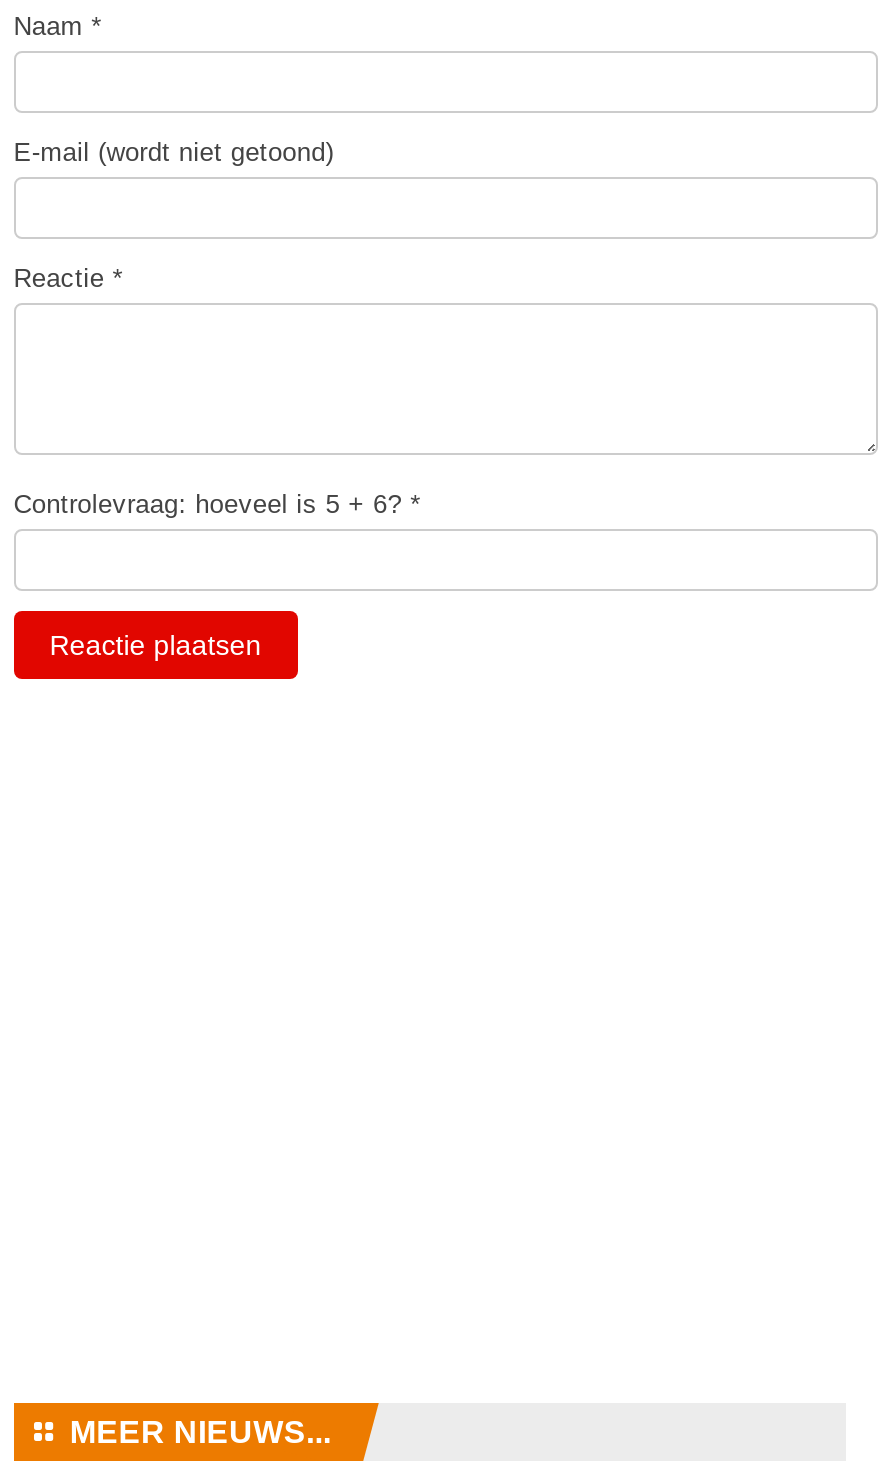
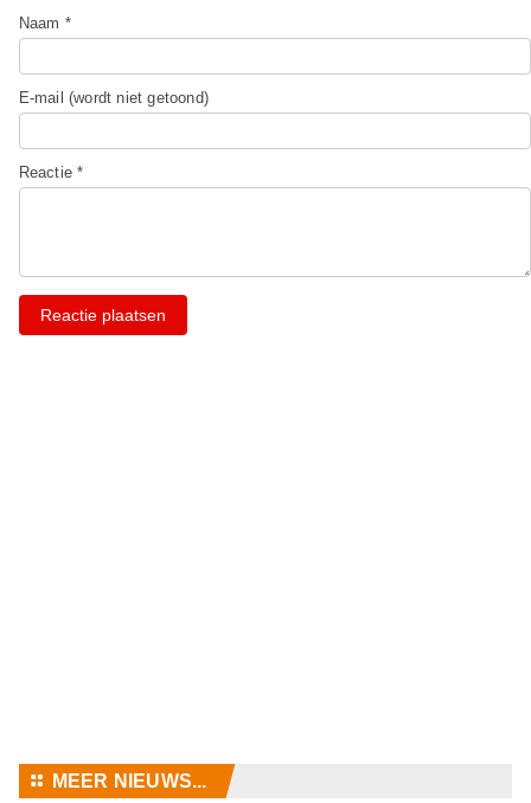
- Controlevraag: hoeveel is 5 + 6? *
